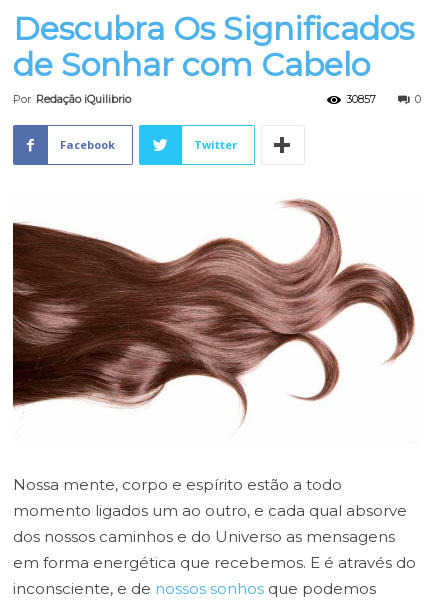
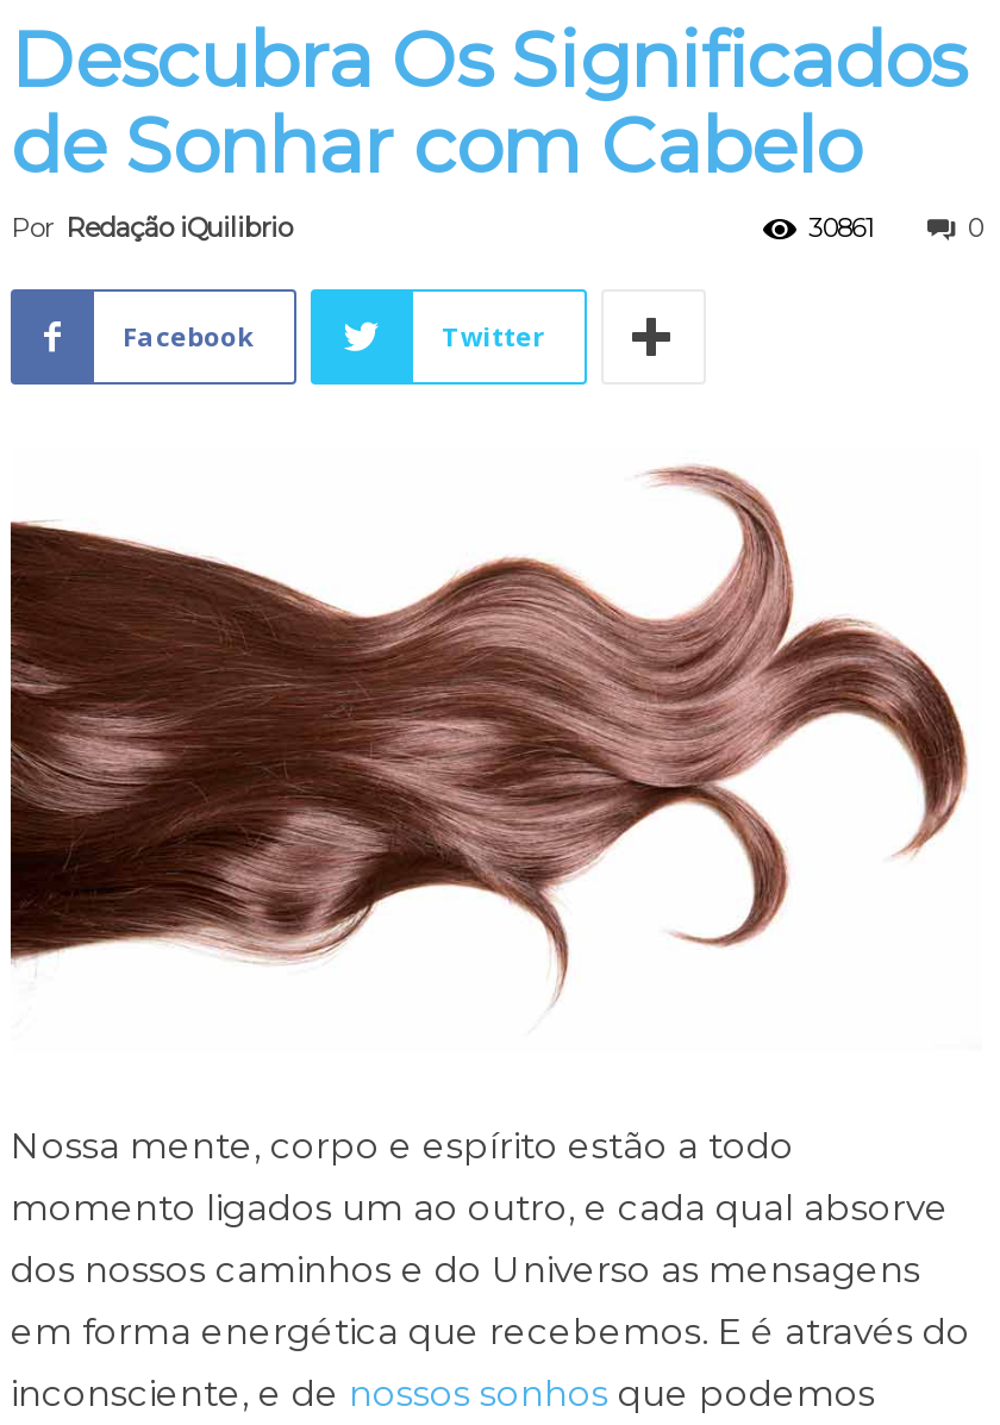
- 30857
+ 30861
